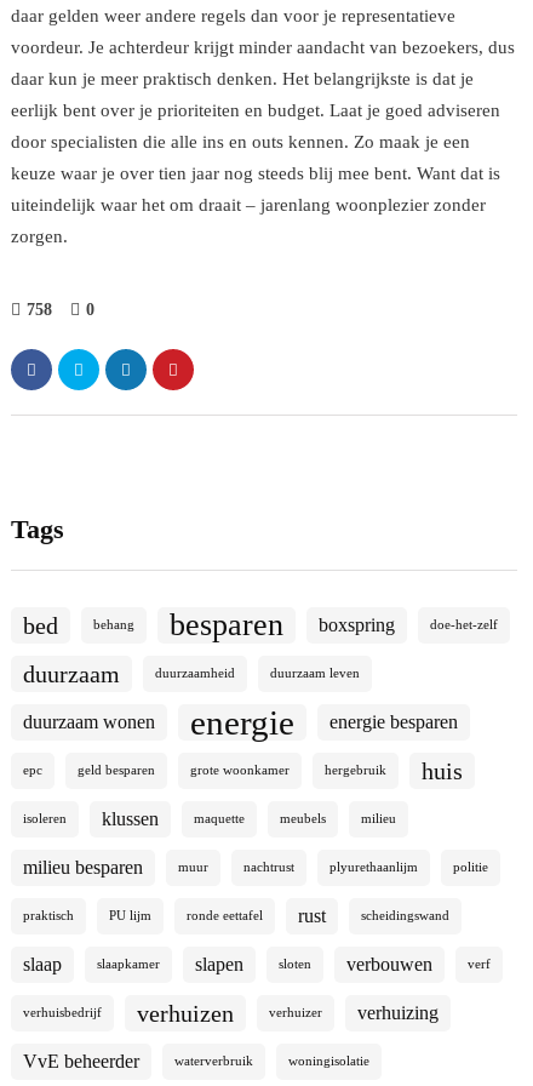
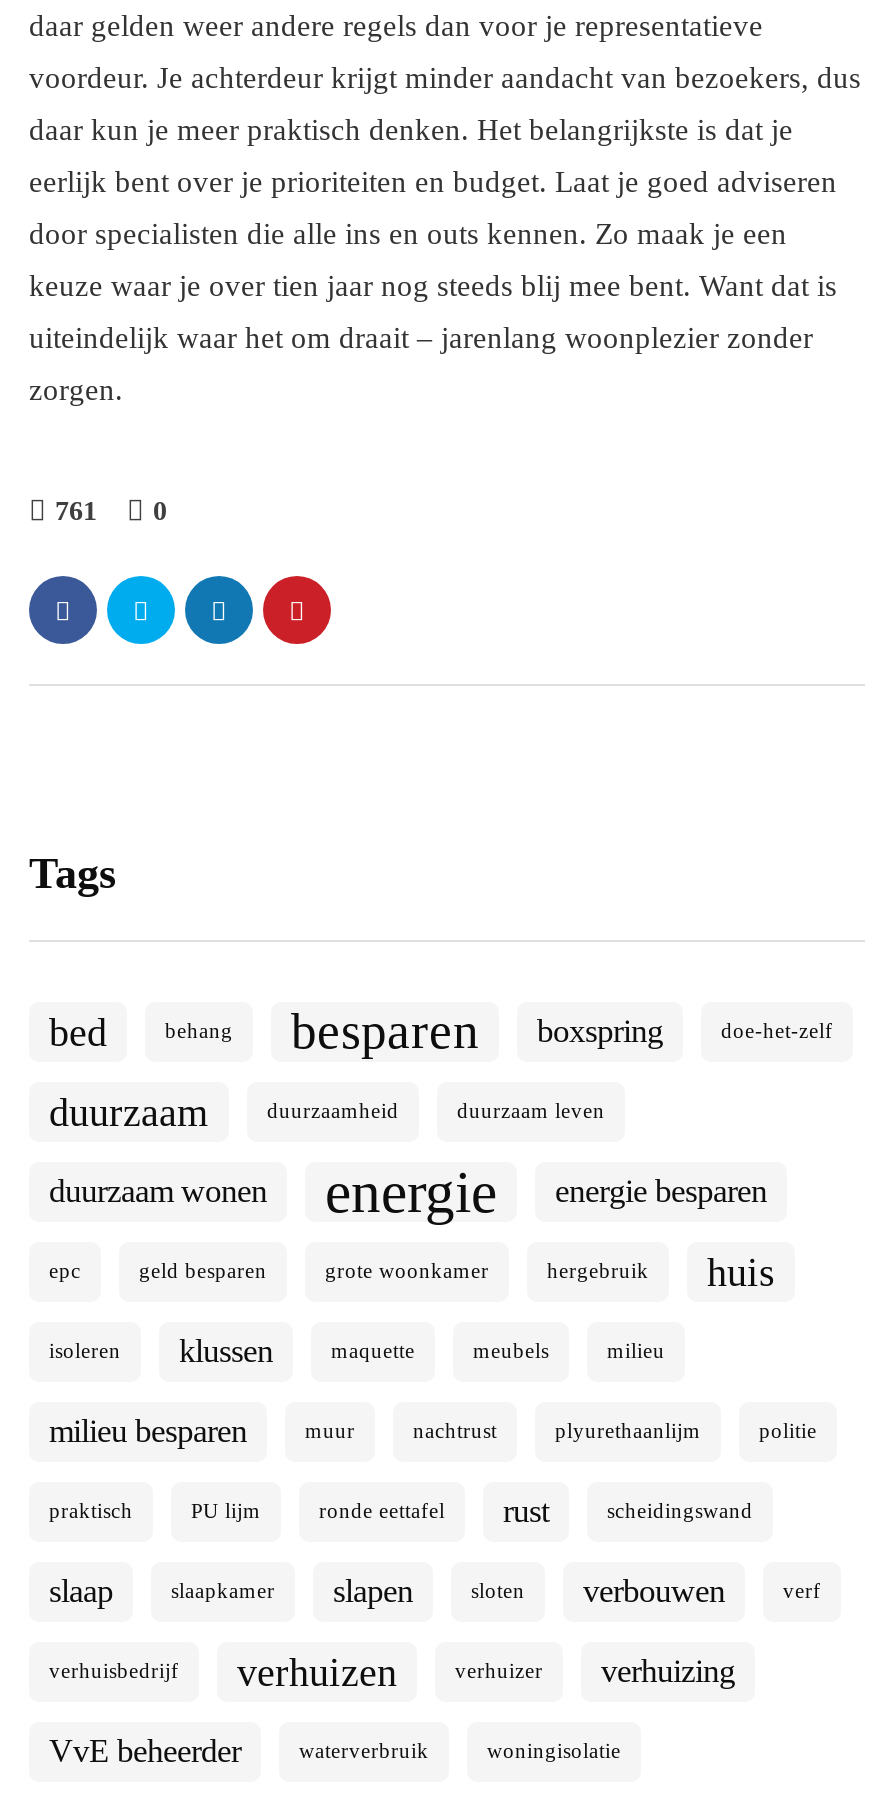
- 758 0
+ 761 0
